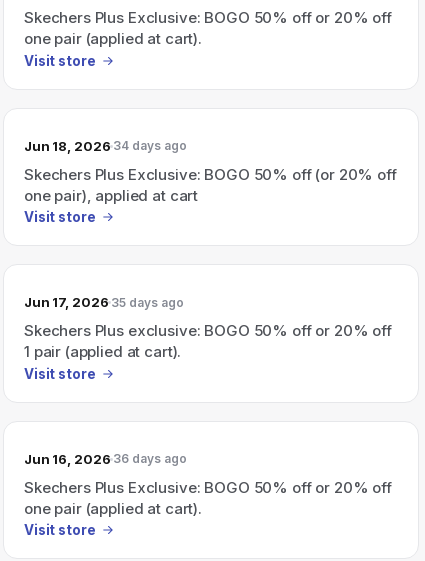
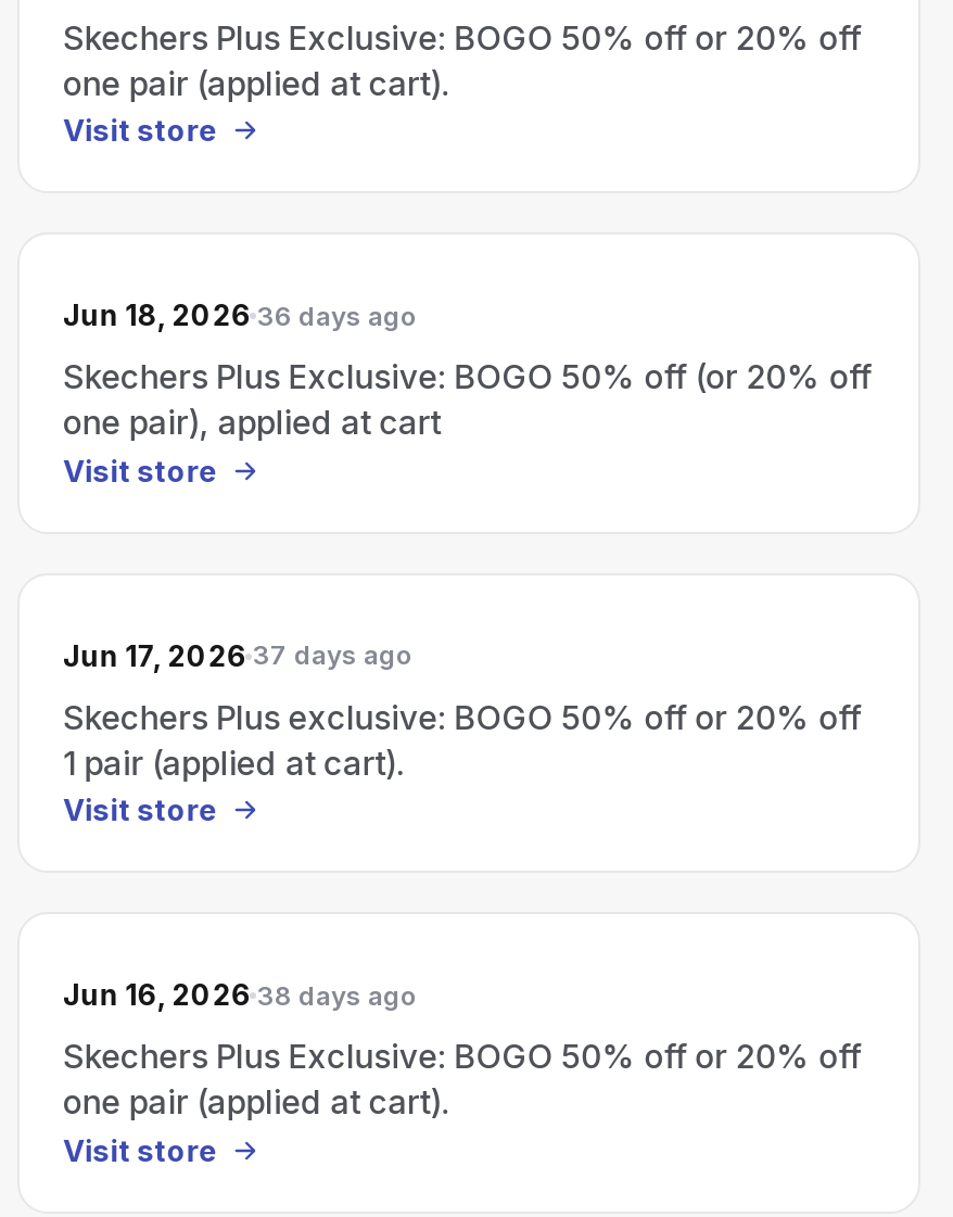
- Jun 18, 2026 34 days ago
+ Jun 18, 2026 36 days ago

- Jun 17, 2026 35 days ago
+ Jun 17, 2026 37 days ago

- Jun 16, 2026 36 days ago
+ Jun 16, 2026 38 days ago
